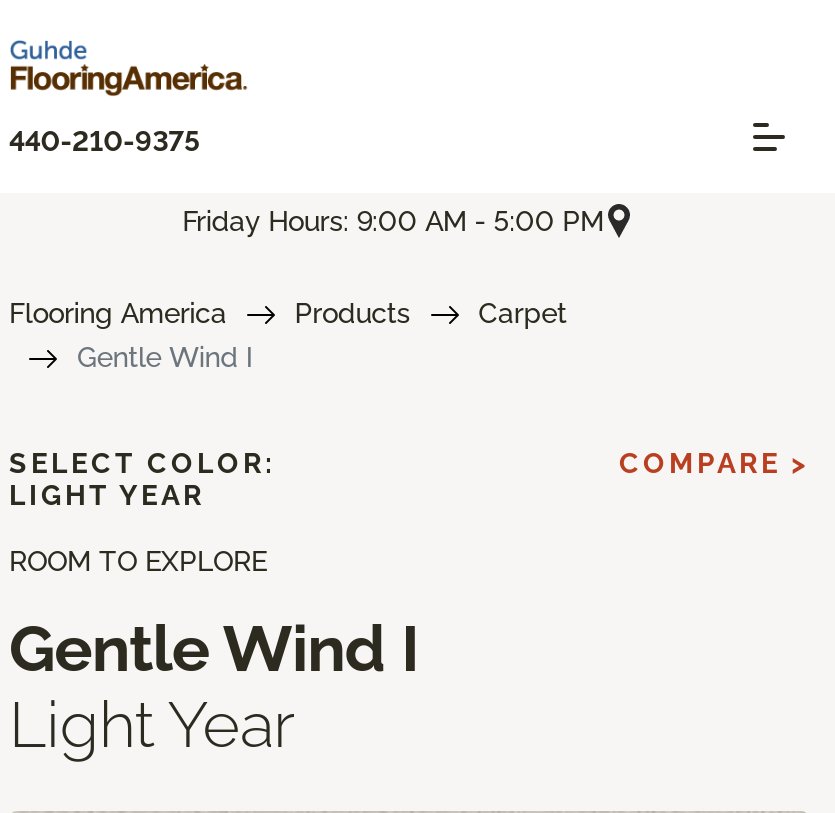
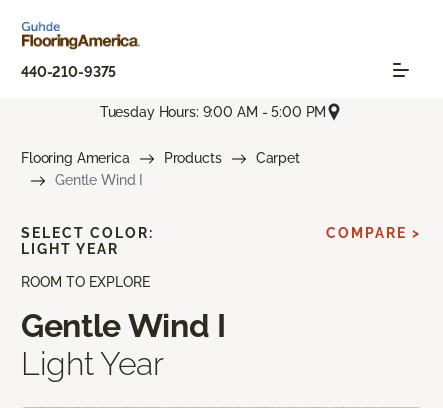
- Friday Hours: 9:00 AM - 5:00 PM
+ Tuesday Hours: 9:00 AM - 5:00 PM
